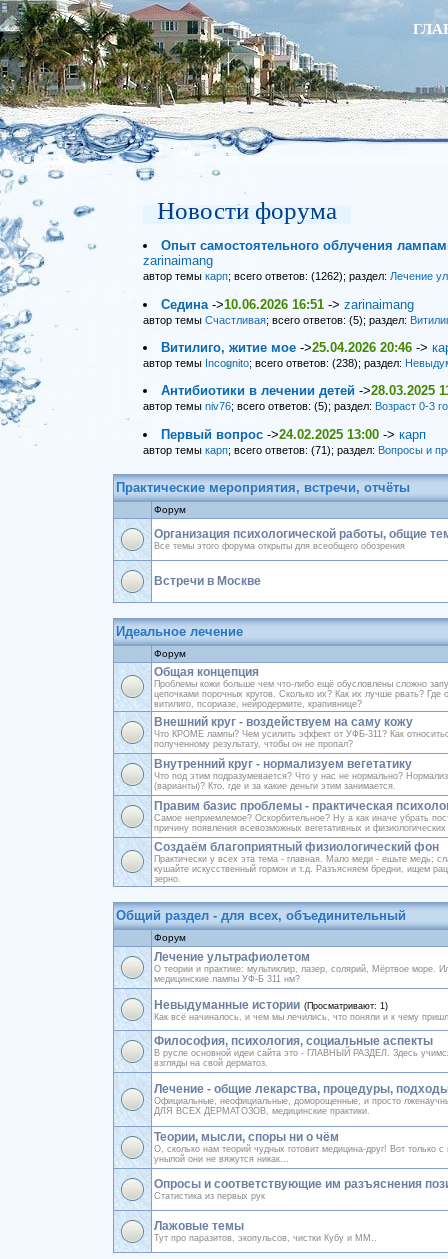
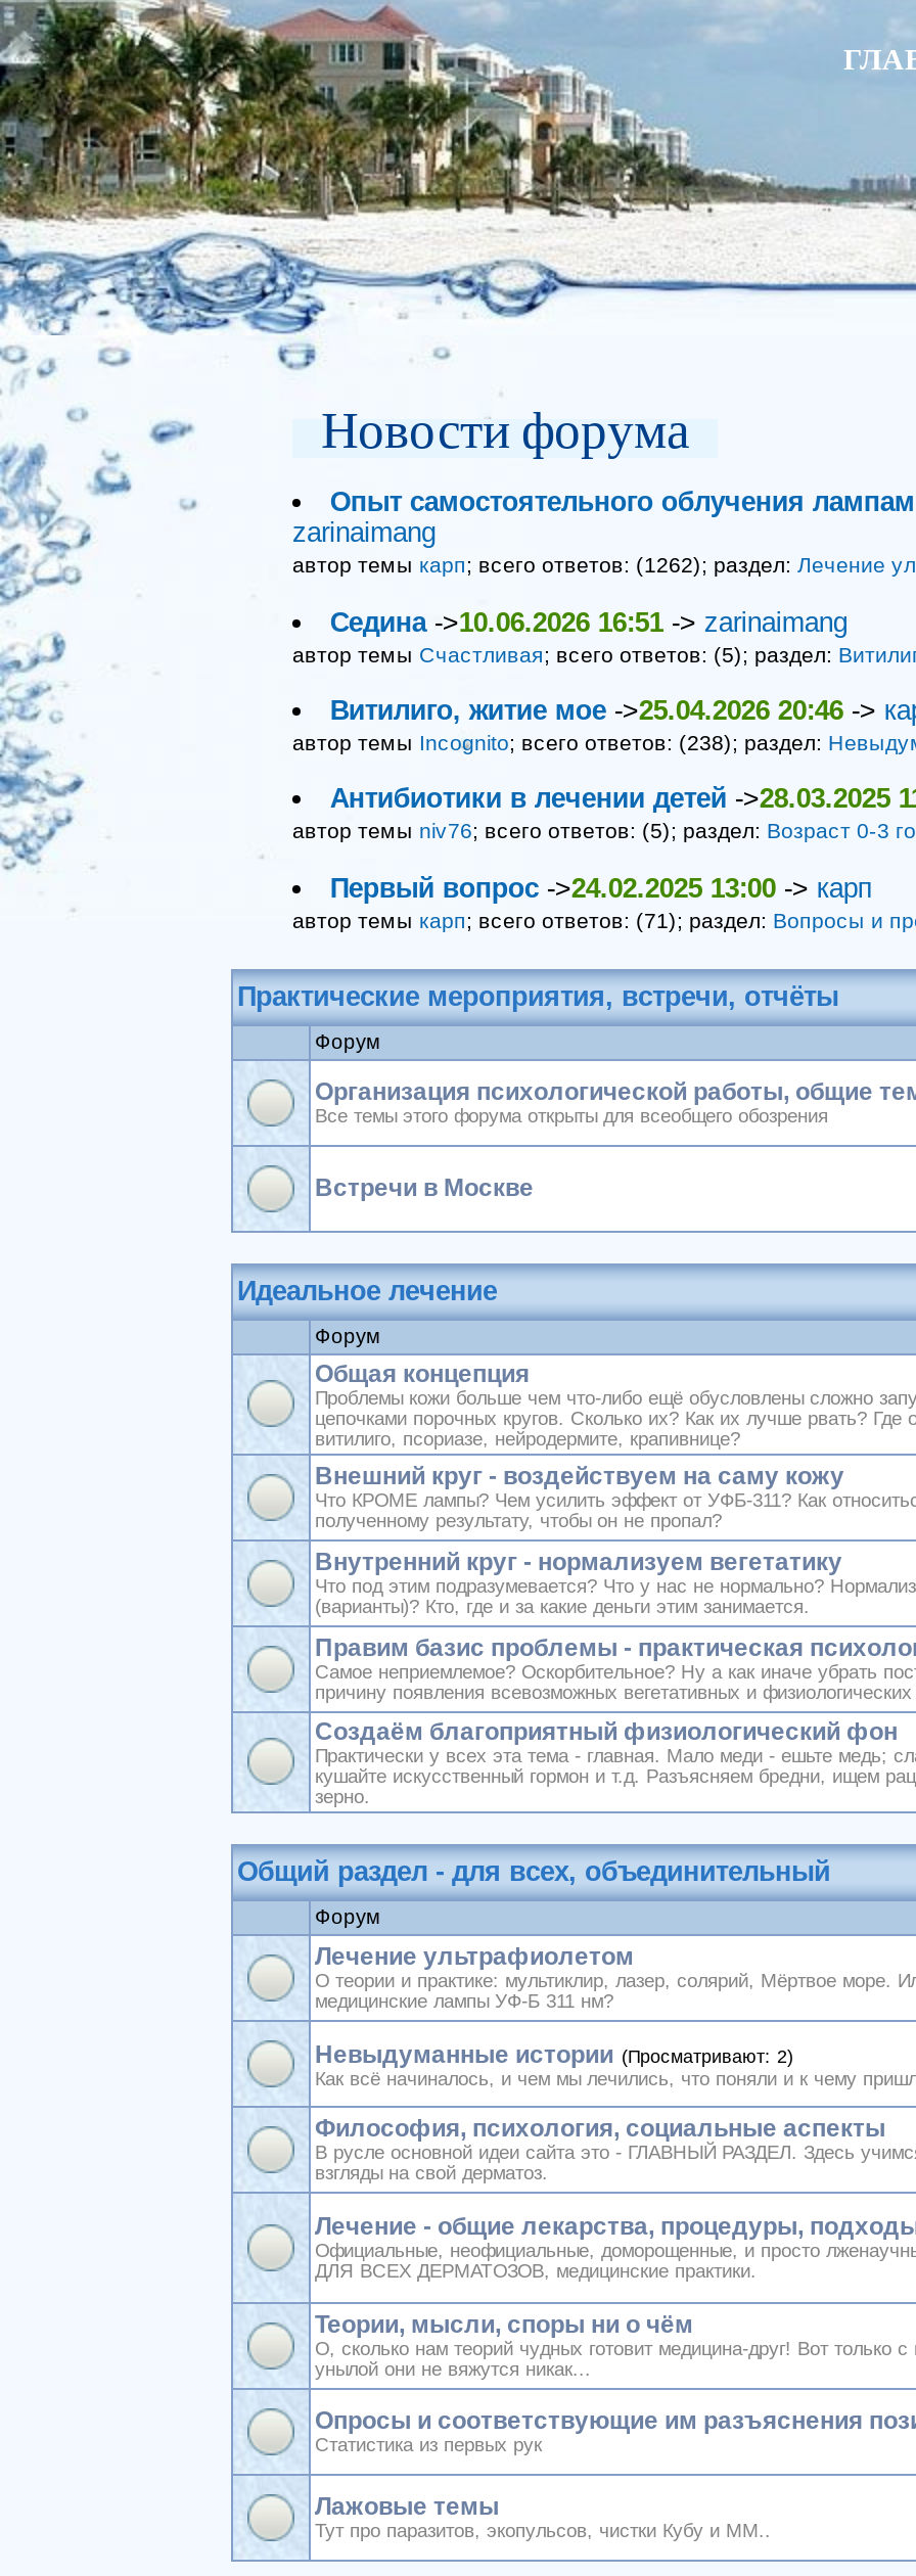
- Невыдуманные истории (Просматривают: 1)
+ Невыдуманные истории (Просматривают: 2)
